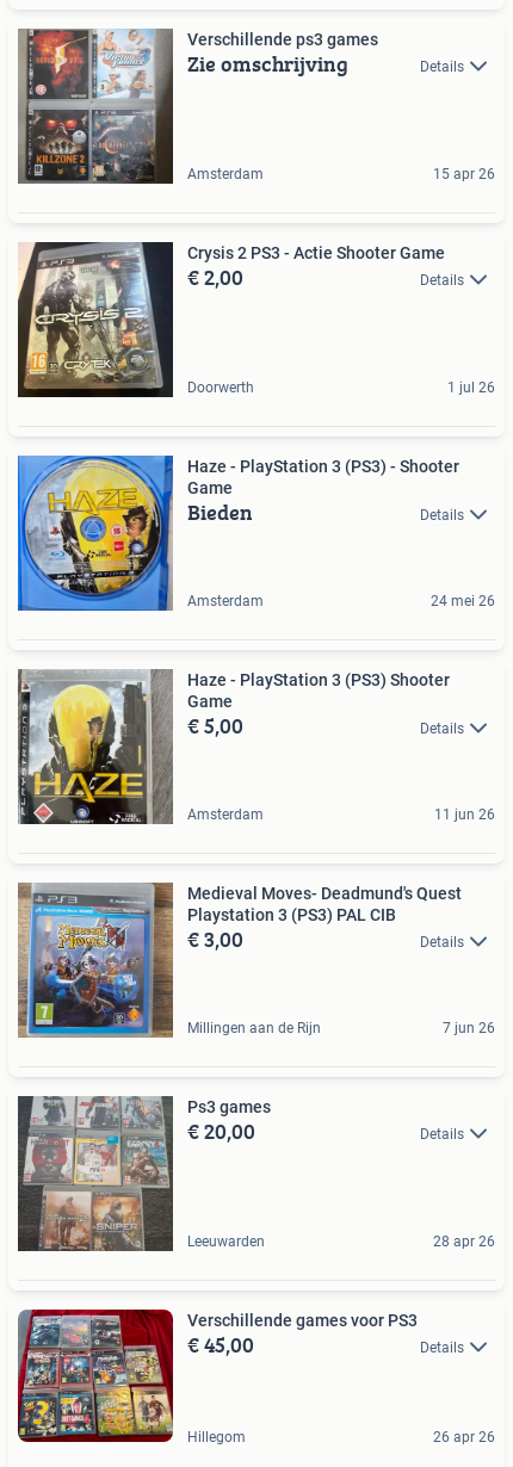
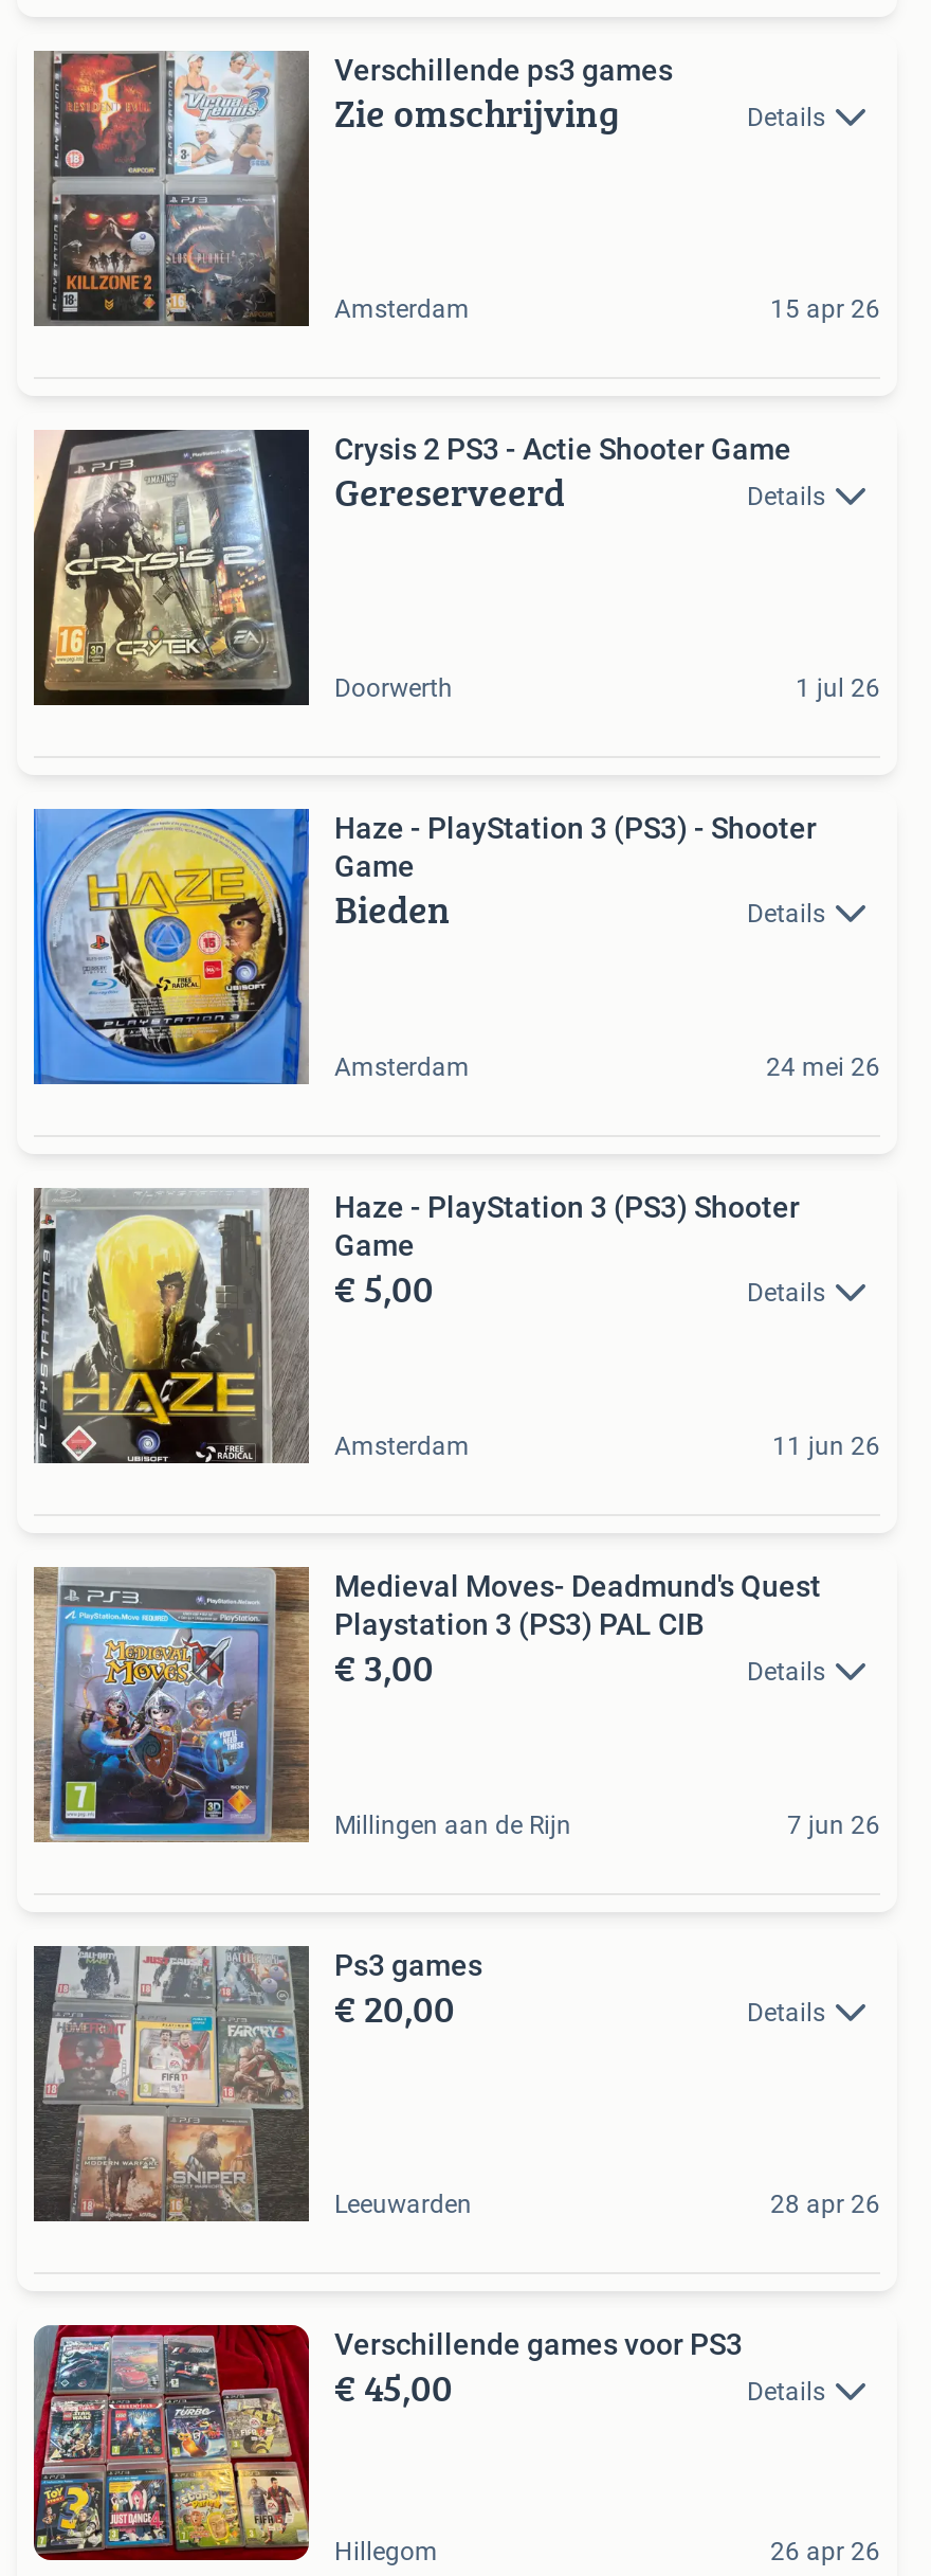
- € 2,00
+ Gereserveerd
